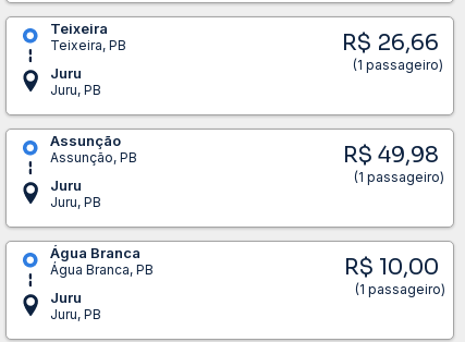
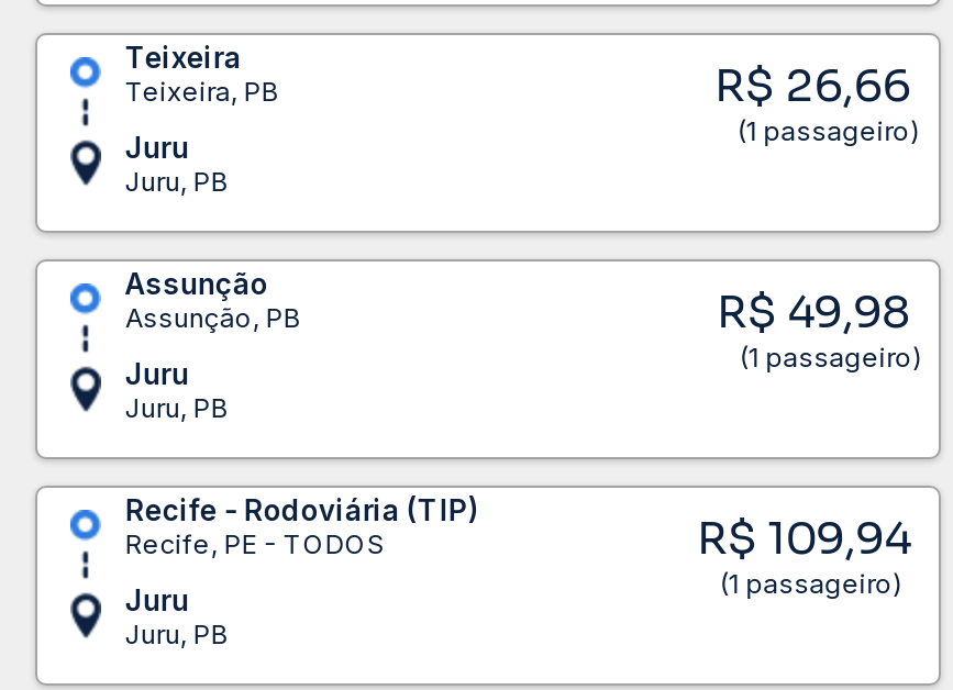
- Água Branca
- Água Branca, PB
+ Recife - Rodoviária (TIP)
+ Recife, PE - TODOS

- R$ 10,00
+ R$ 109,94
